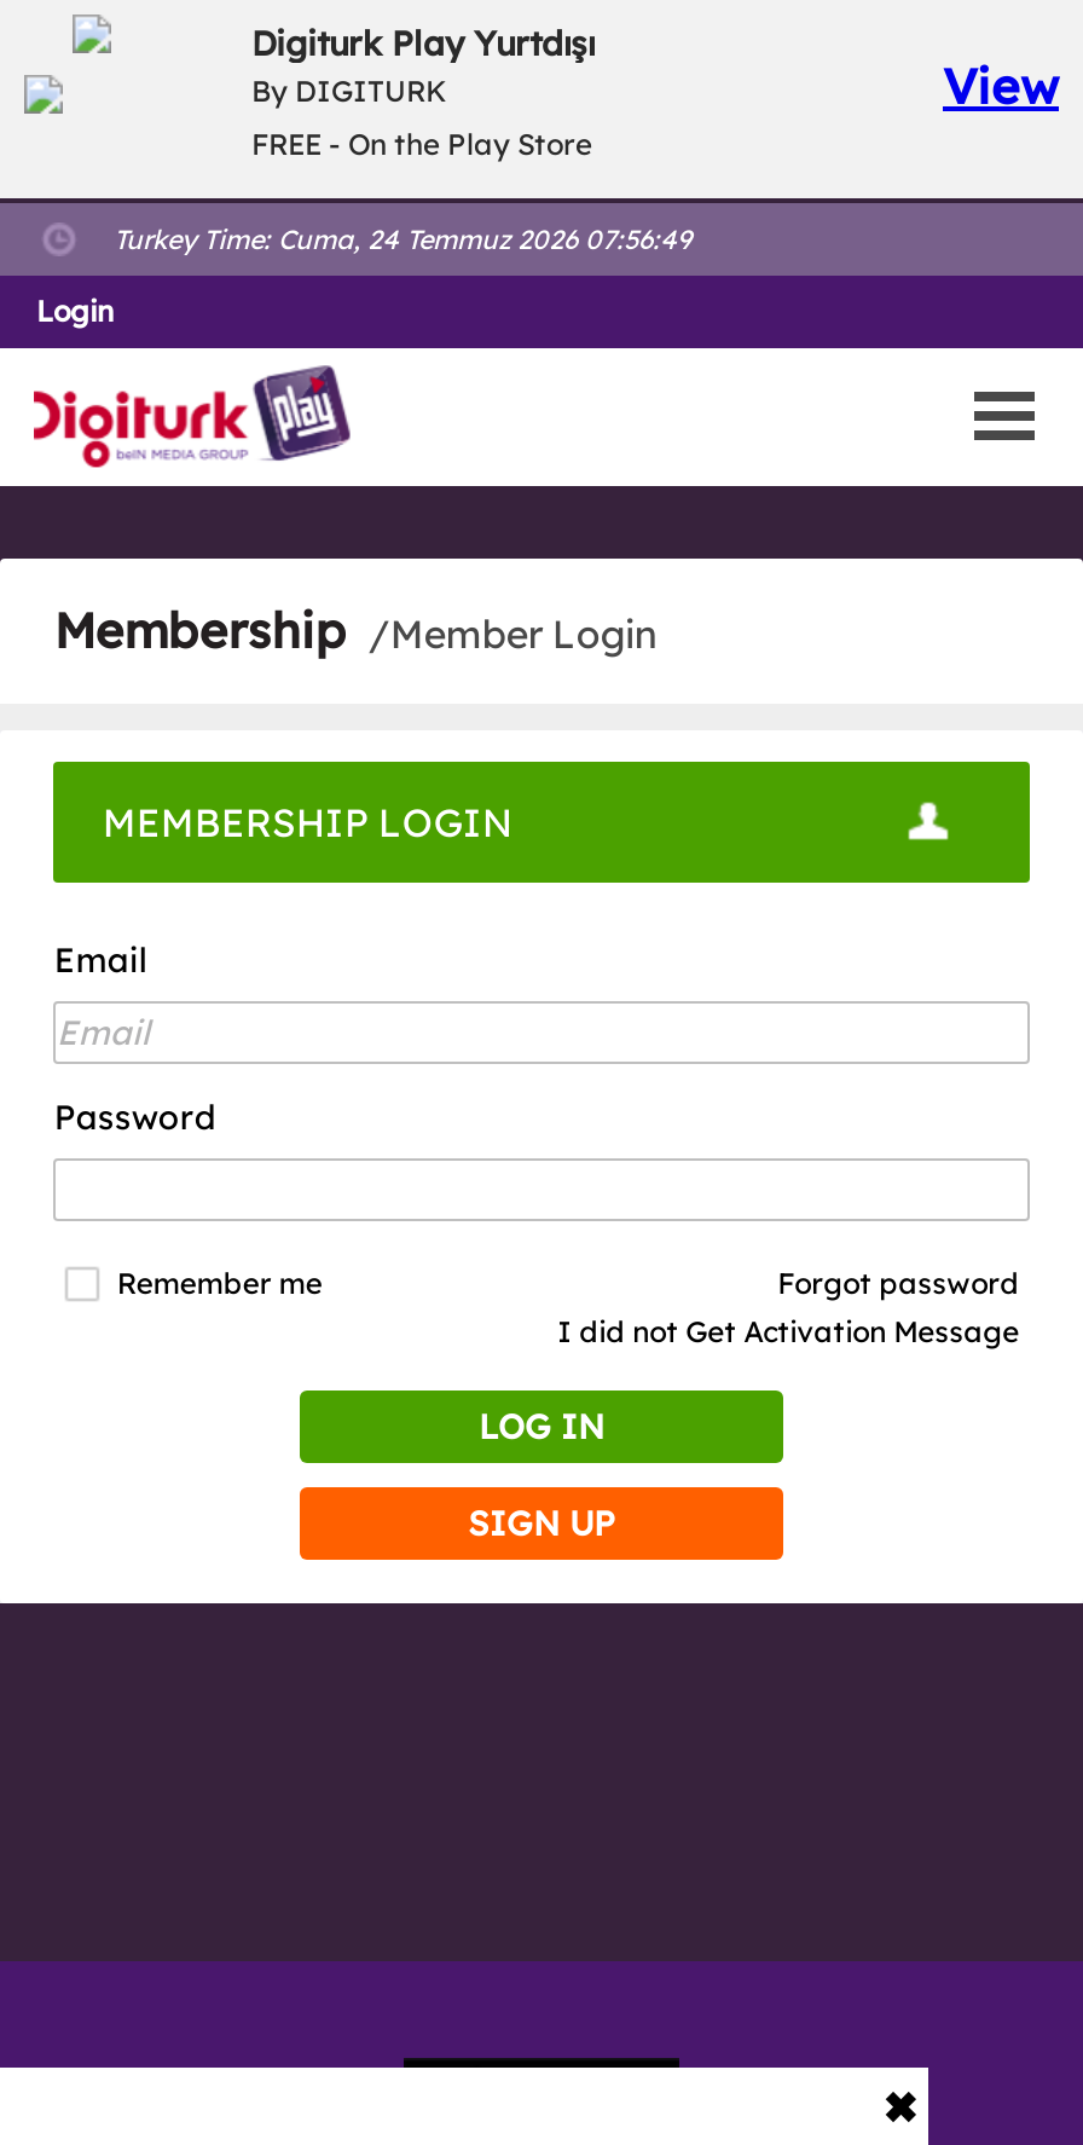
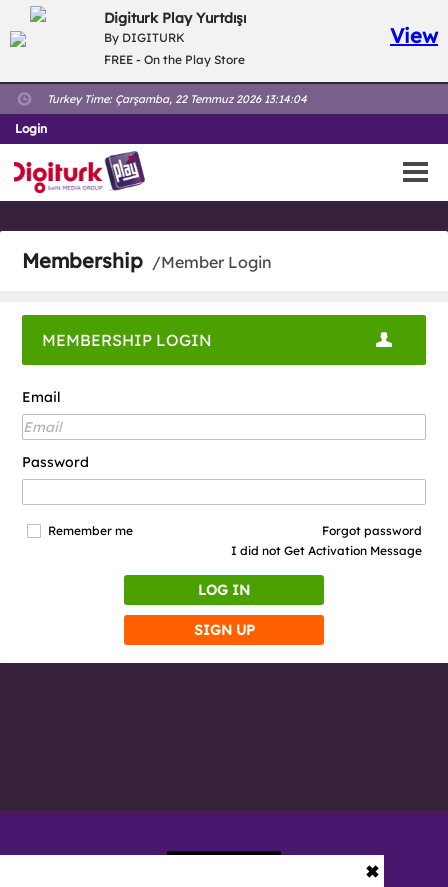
- Turkey Time: Cuma, 24 Temmuz 2026 07:56:49
+ Turkey Time: Çarşamba, 22 Temmuz 2026 13:14:04
